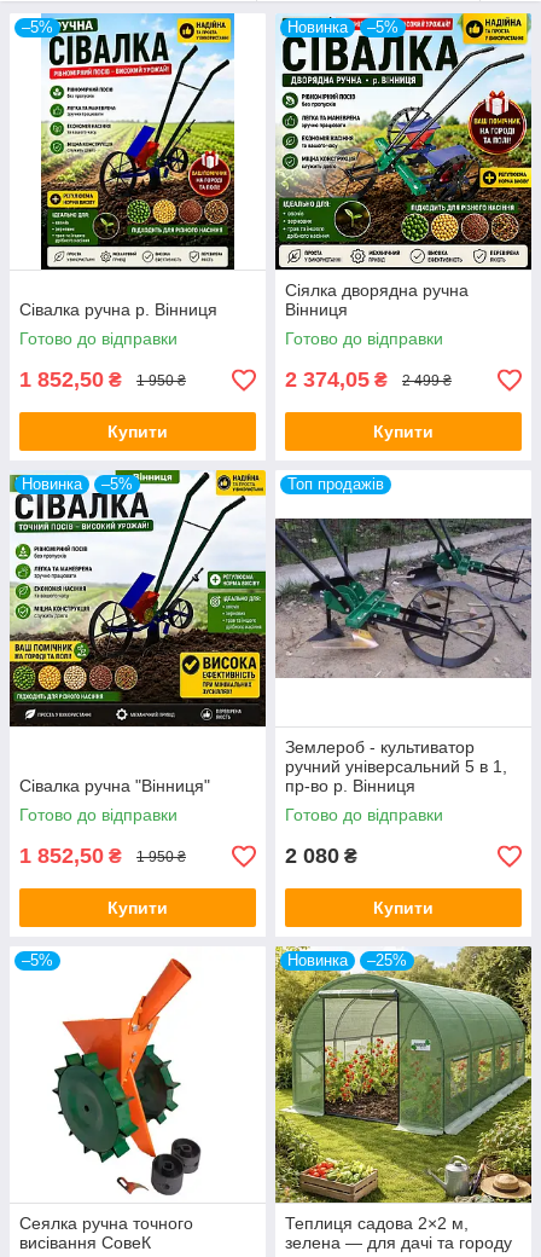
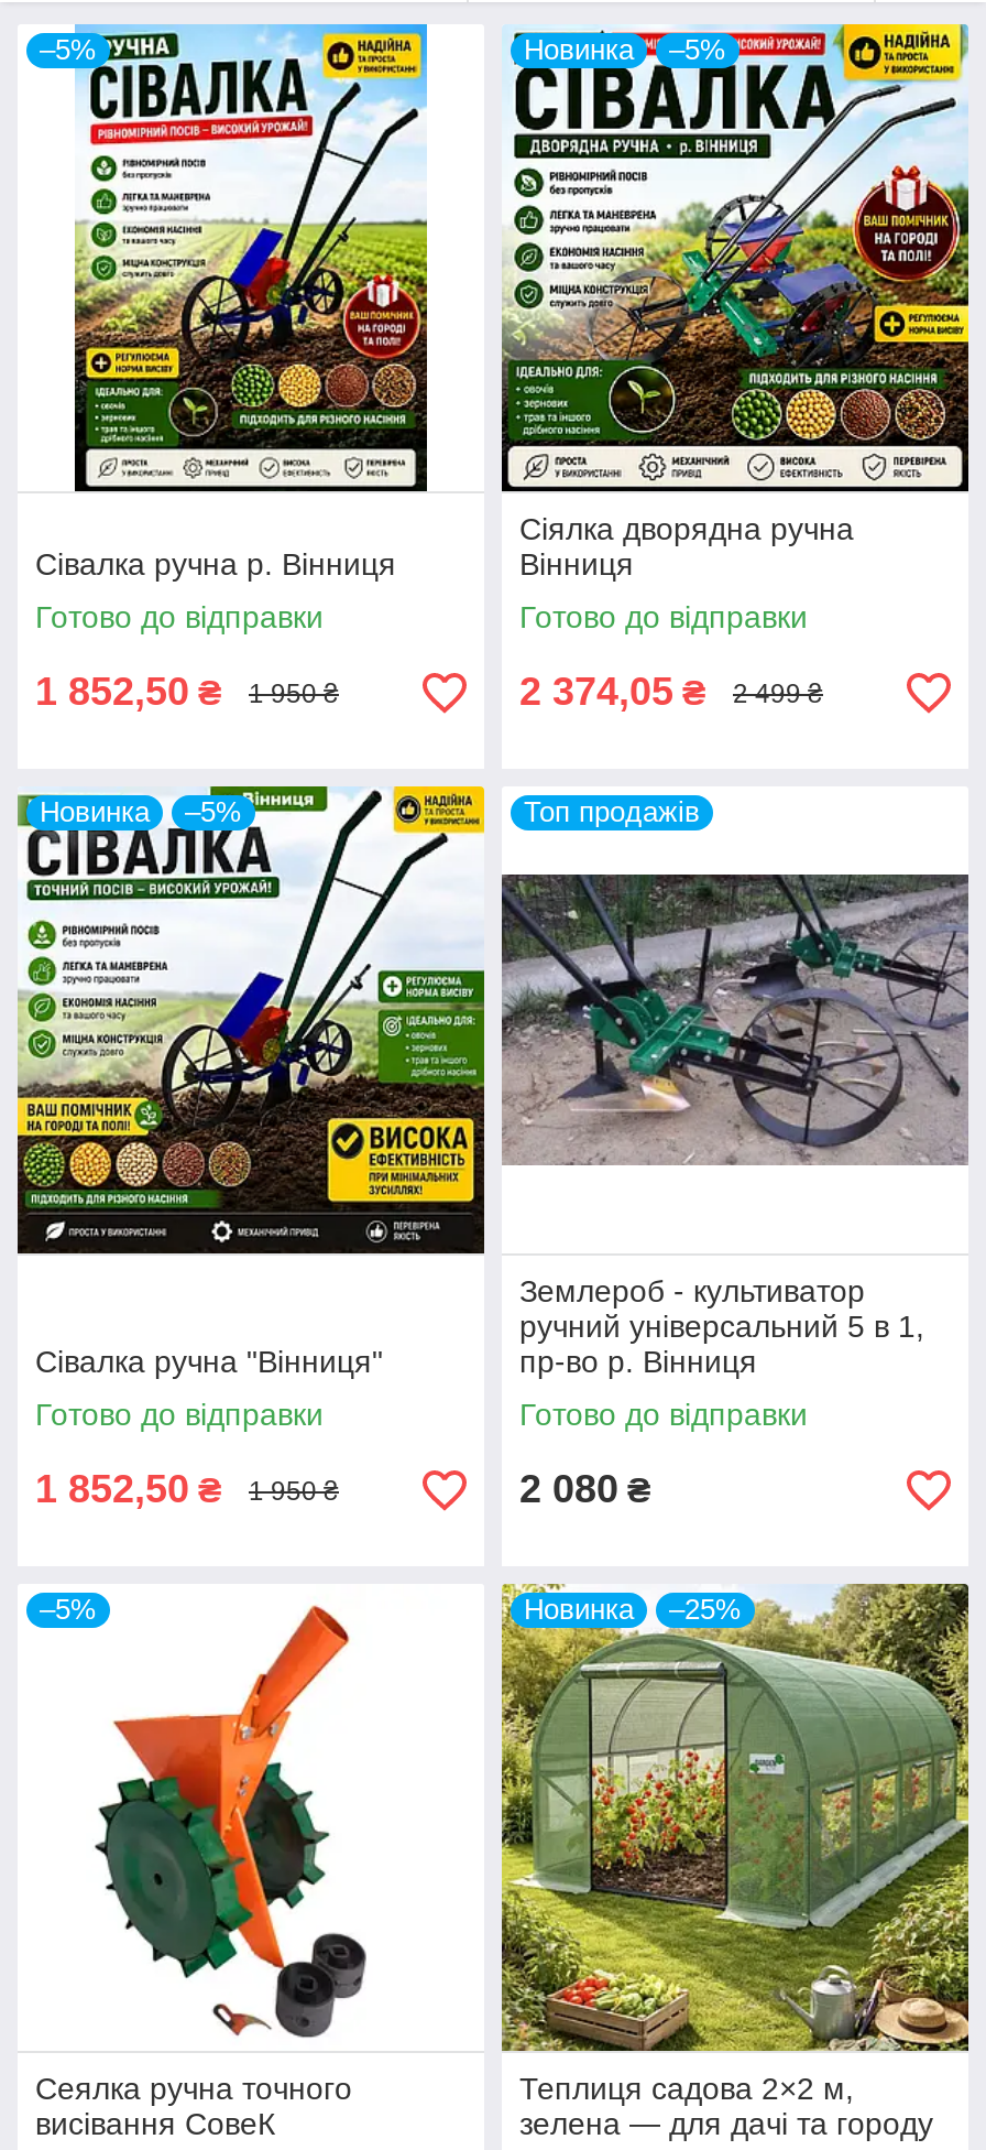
- Купити

- Купити

- Купити

- Купити
